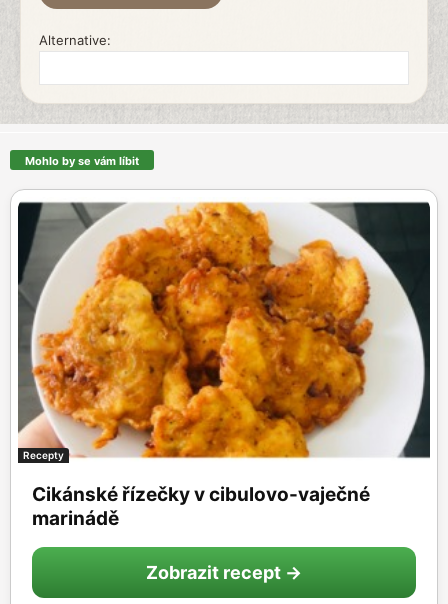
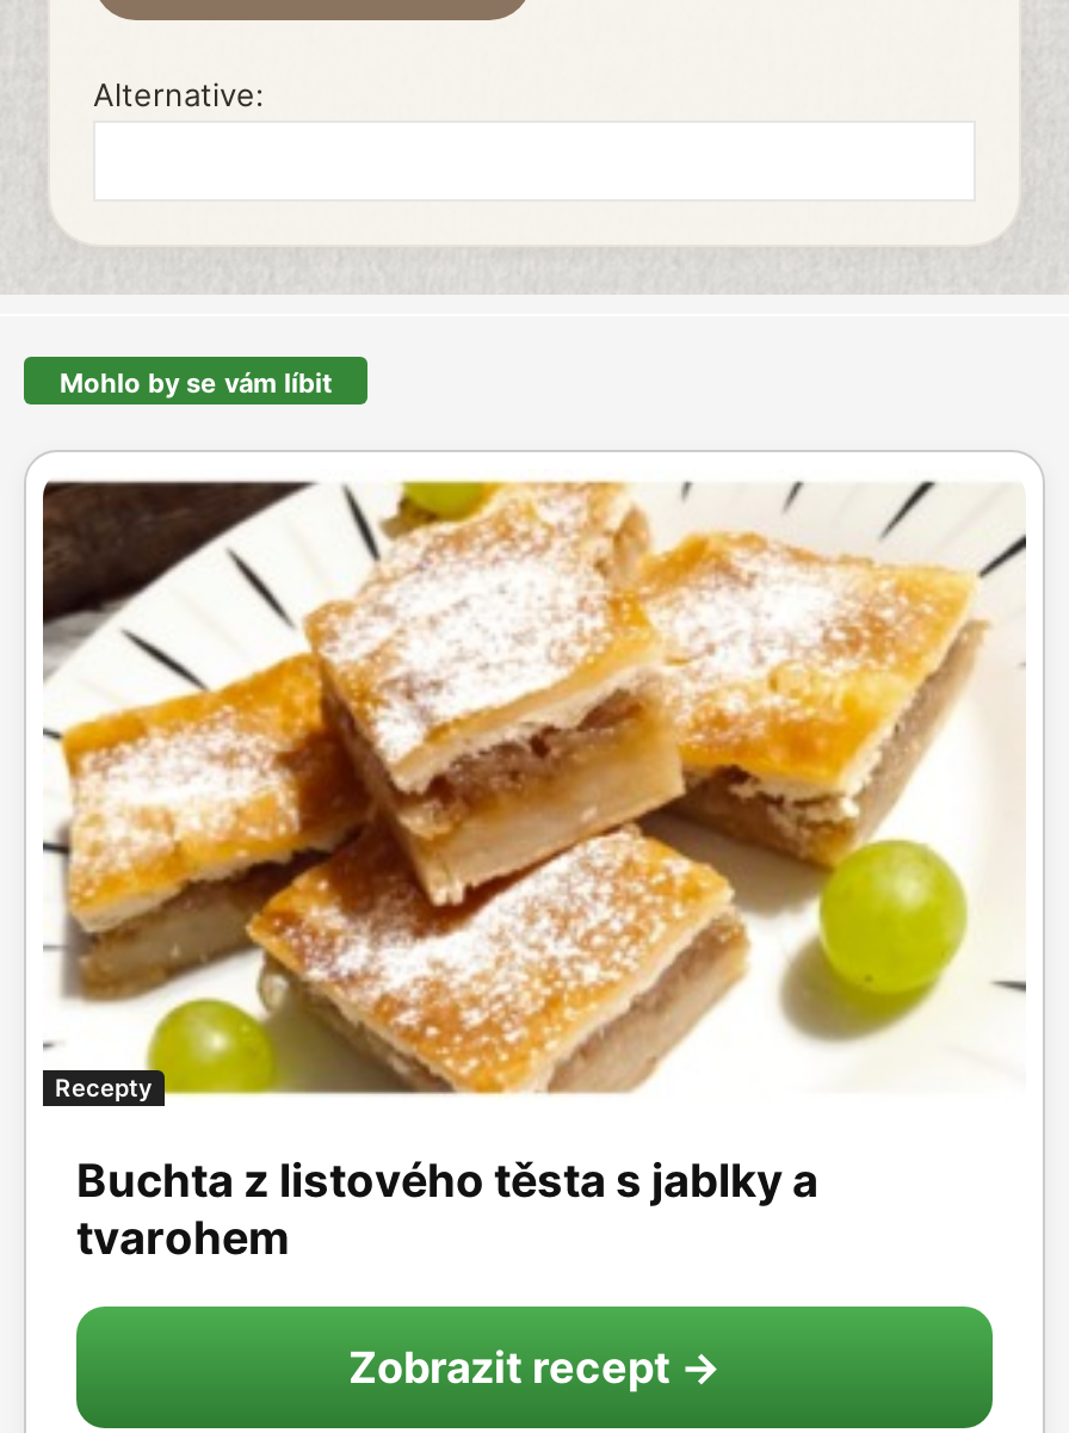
- [image]
- Cikánské řízečky v cibulovo-vaječné
- marinádě
+ [image]
+ Buchta z listového těsta s jablky a
+ tvarohem
